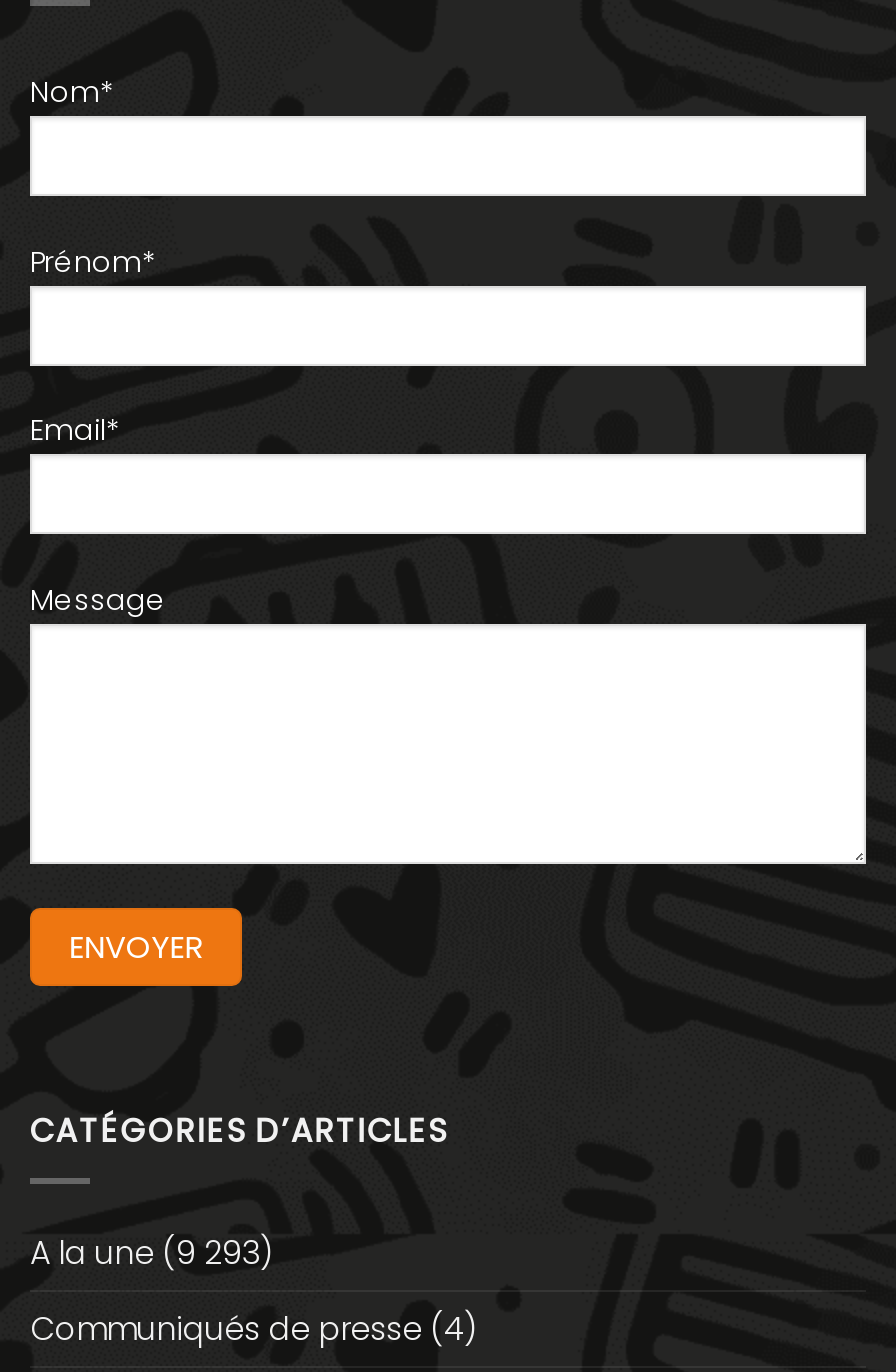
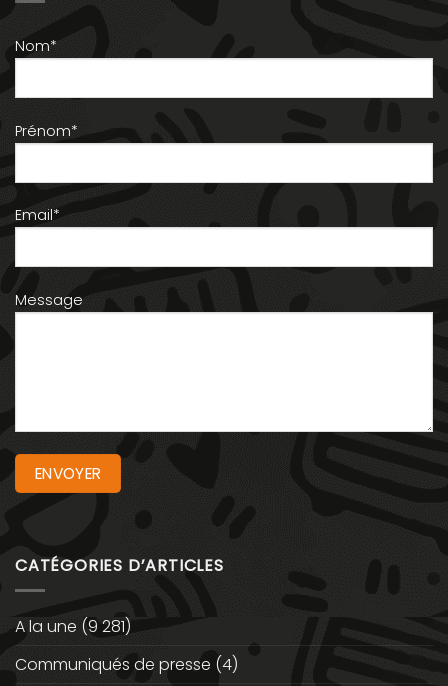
- A la une (9 293)
+ A la une (9 281)
